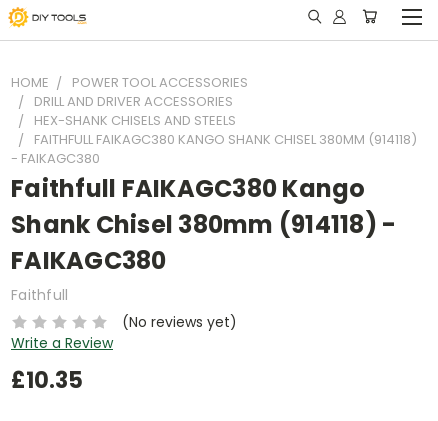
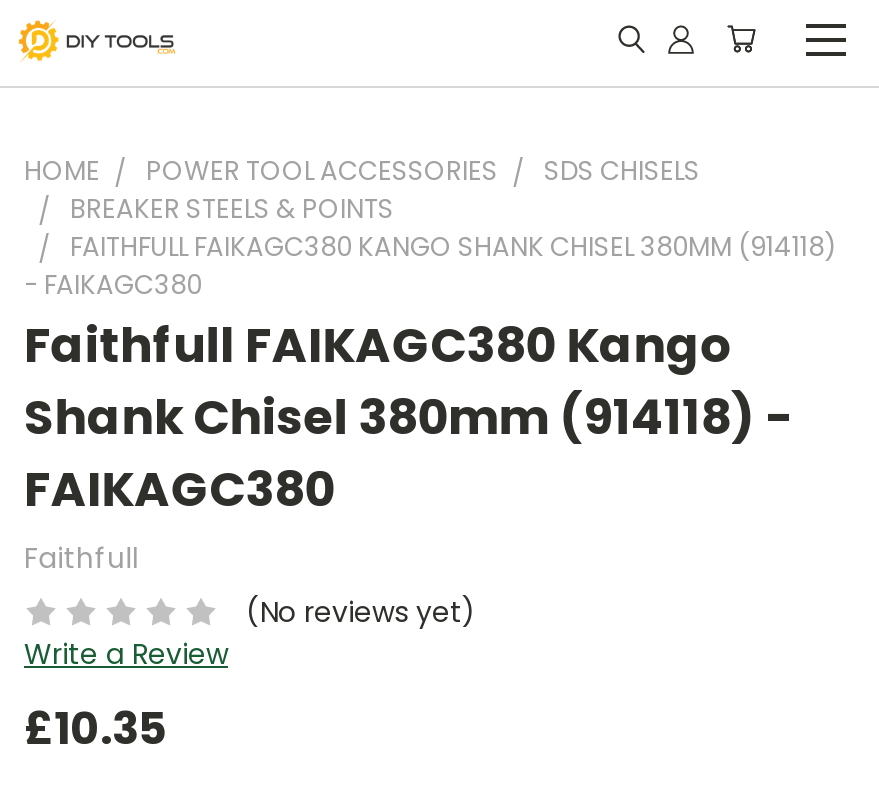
- DRILL AND DRIVER ACCESSORIES
- HEX-SHANK CHISELS AND STEELS
+ SDS CHISELS
+ BREAKER STEELS & POINTS
